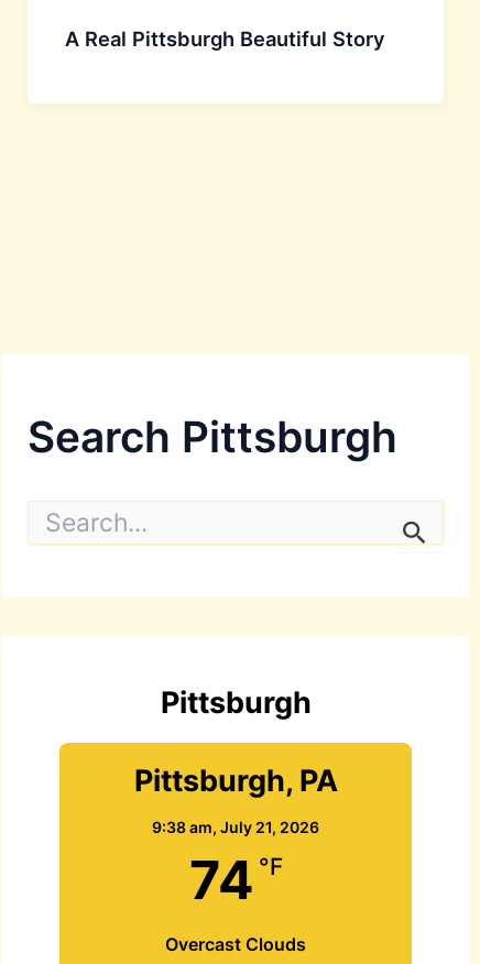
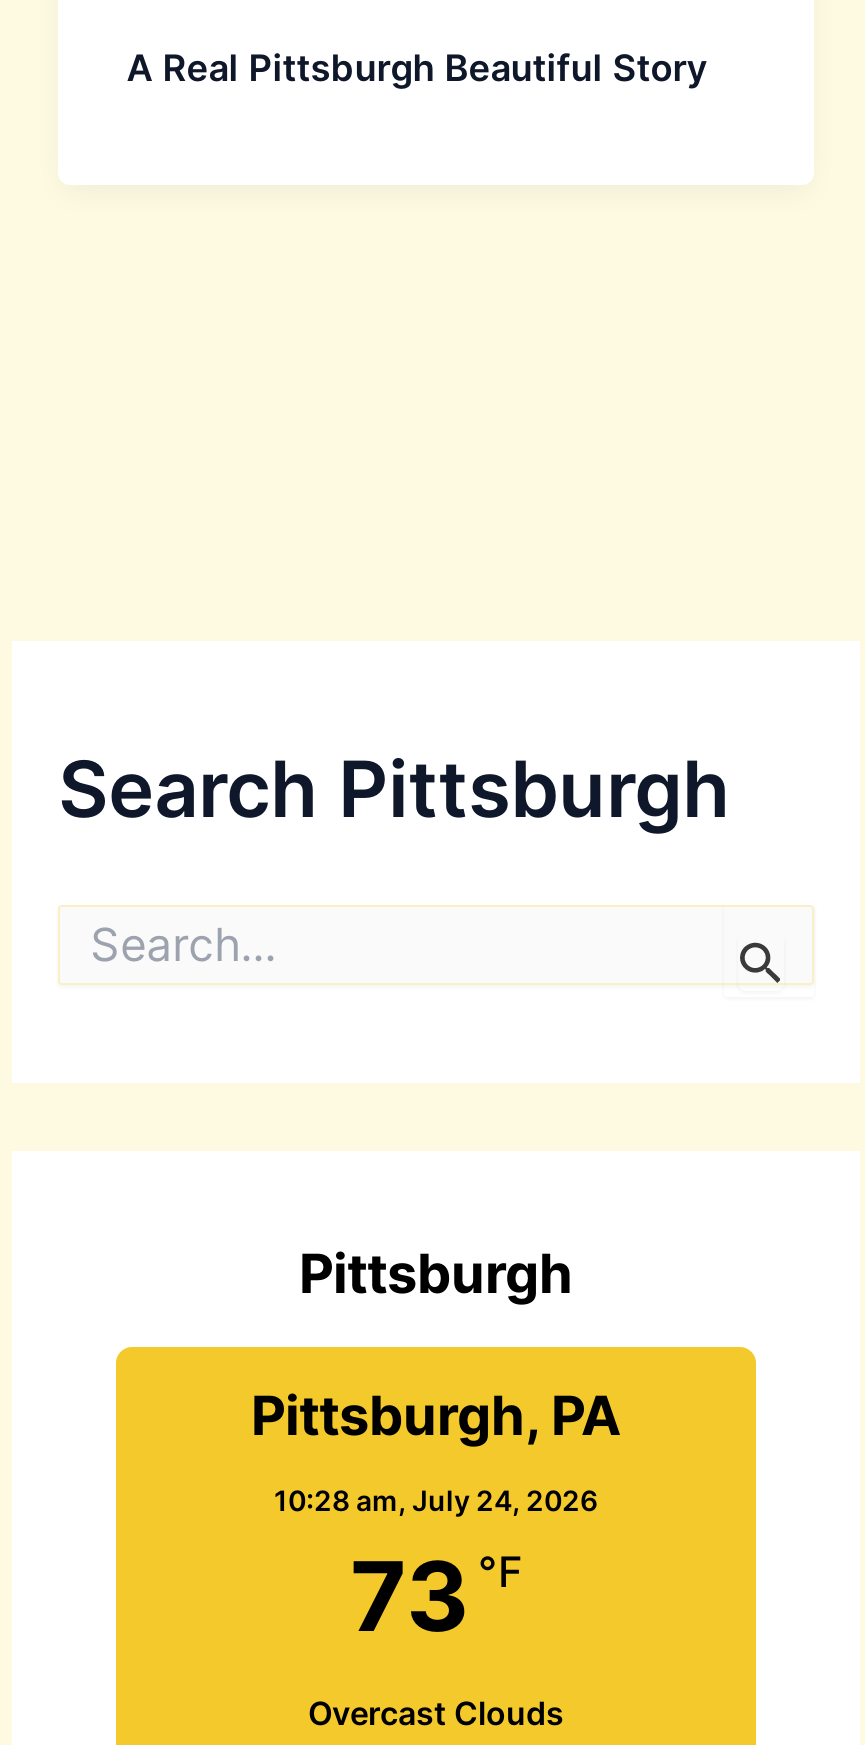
- 9:38 am, July 21, 2026
+ 10:28 am, July 24, 2026

- 74 °F
+ 73 °F
